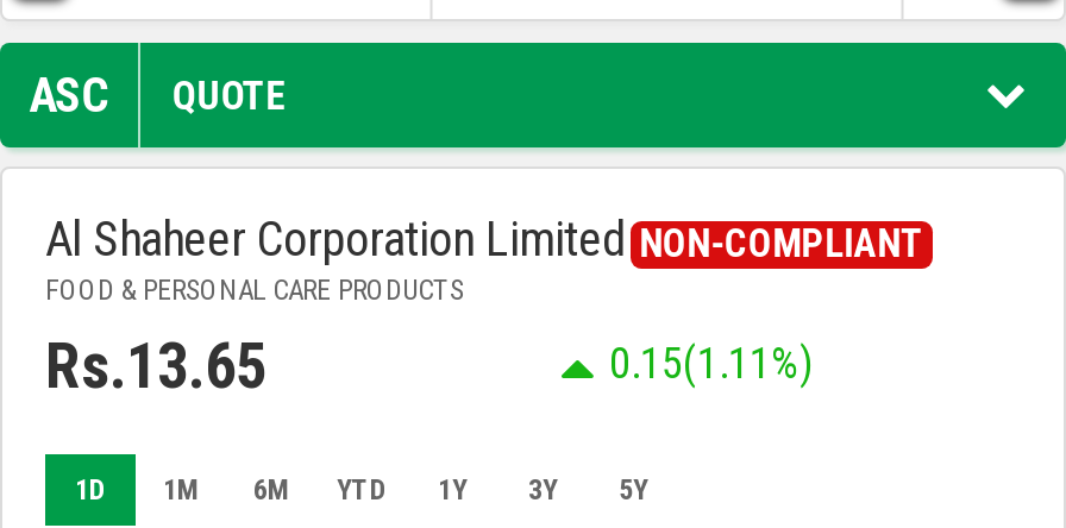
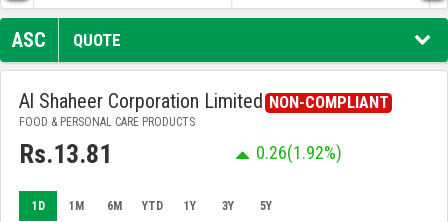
- Rs.13.65
- 0.15(1.11%)
+ Rs.13.81
+ 0.26(1.92%)
